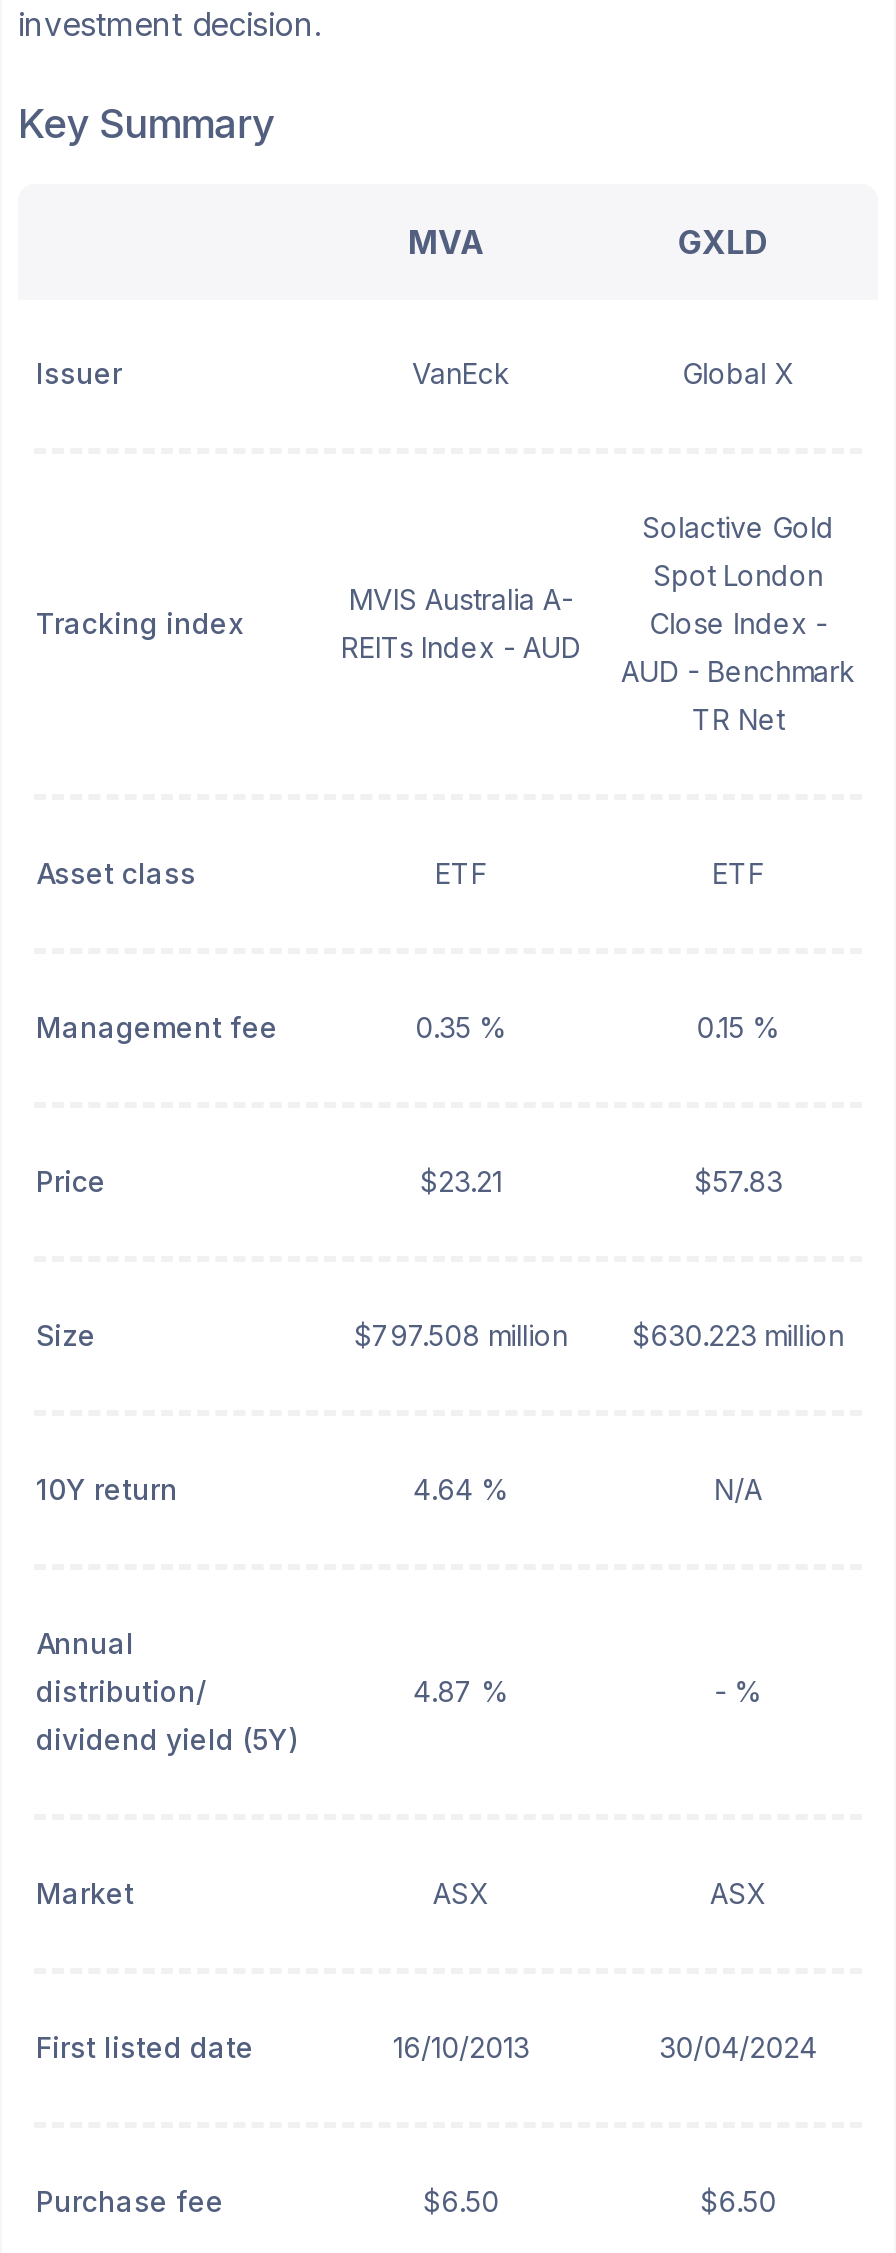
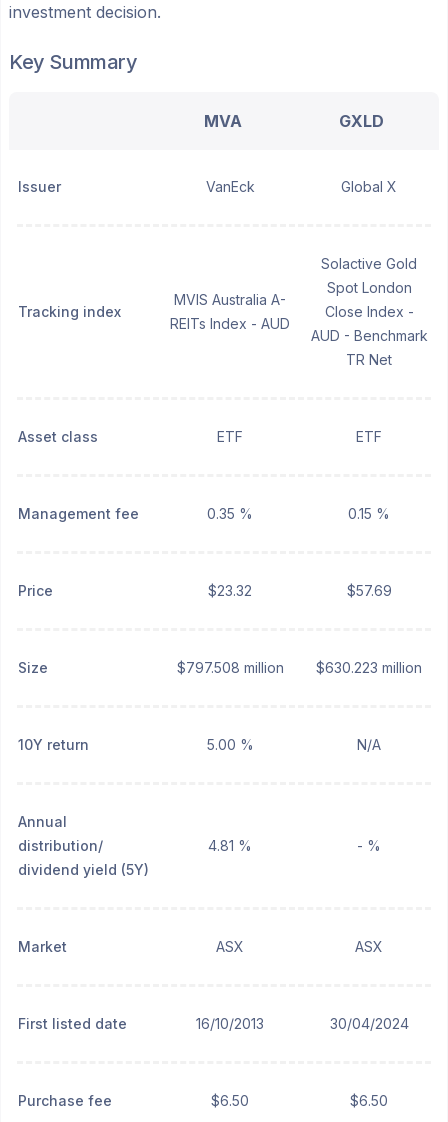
- $23.21
+ $23.32

- $57.83
+ $57.69

- 4.64 %
+ 5.00 %

- 4.87 %
+ 4.81 %
